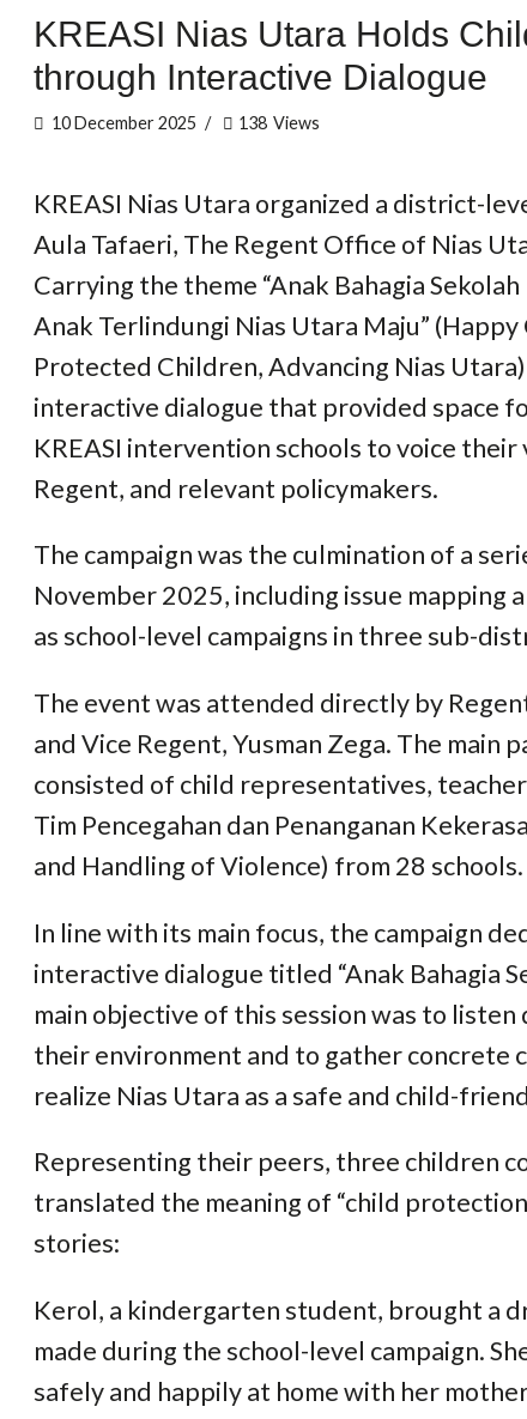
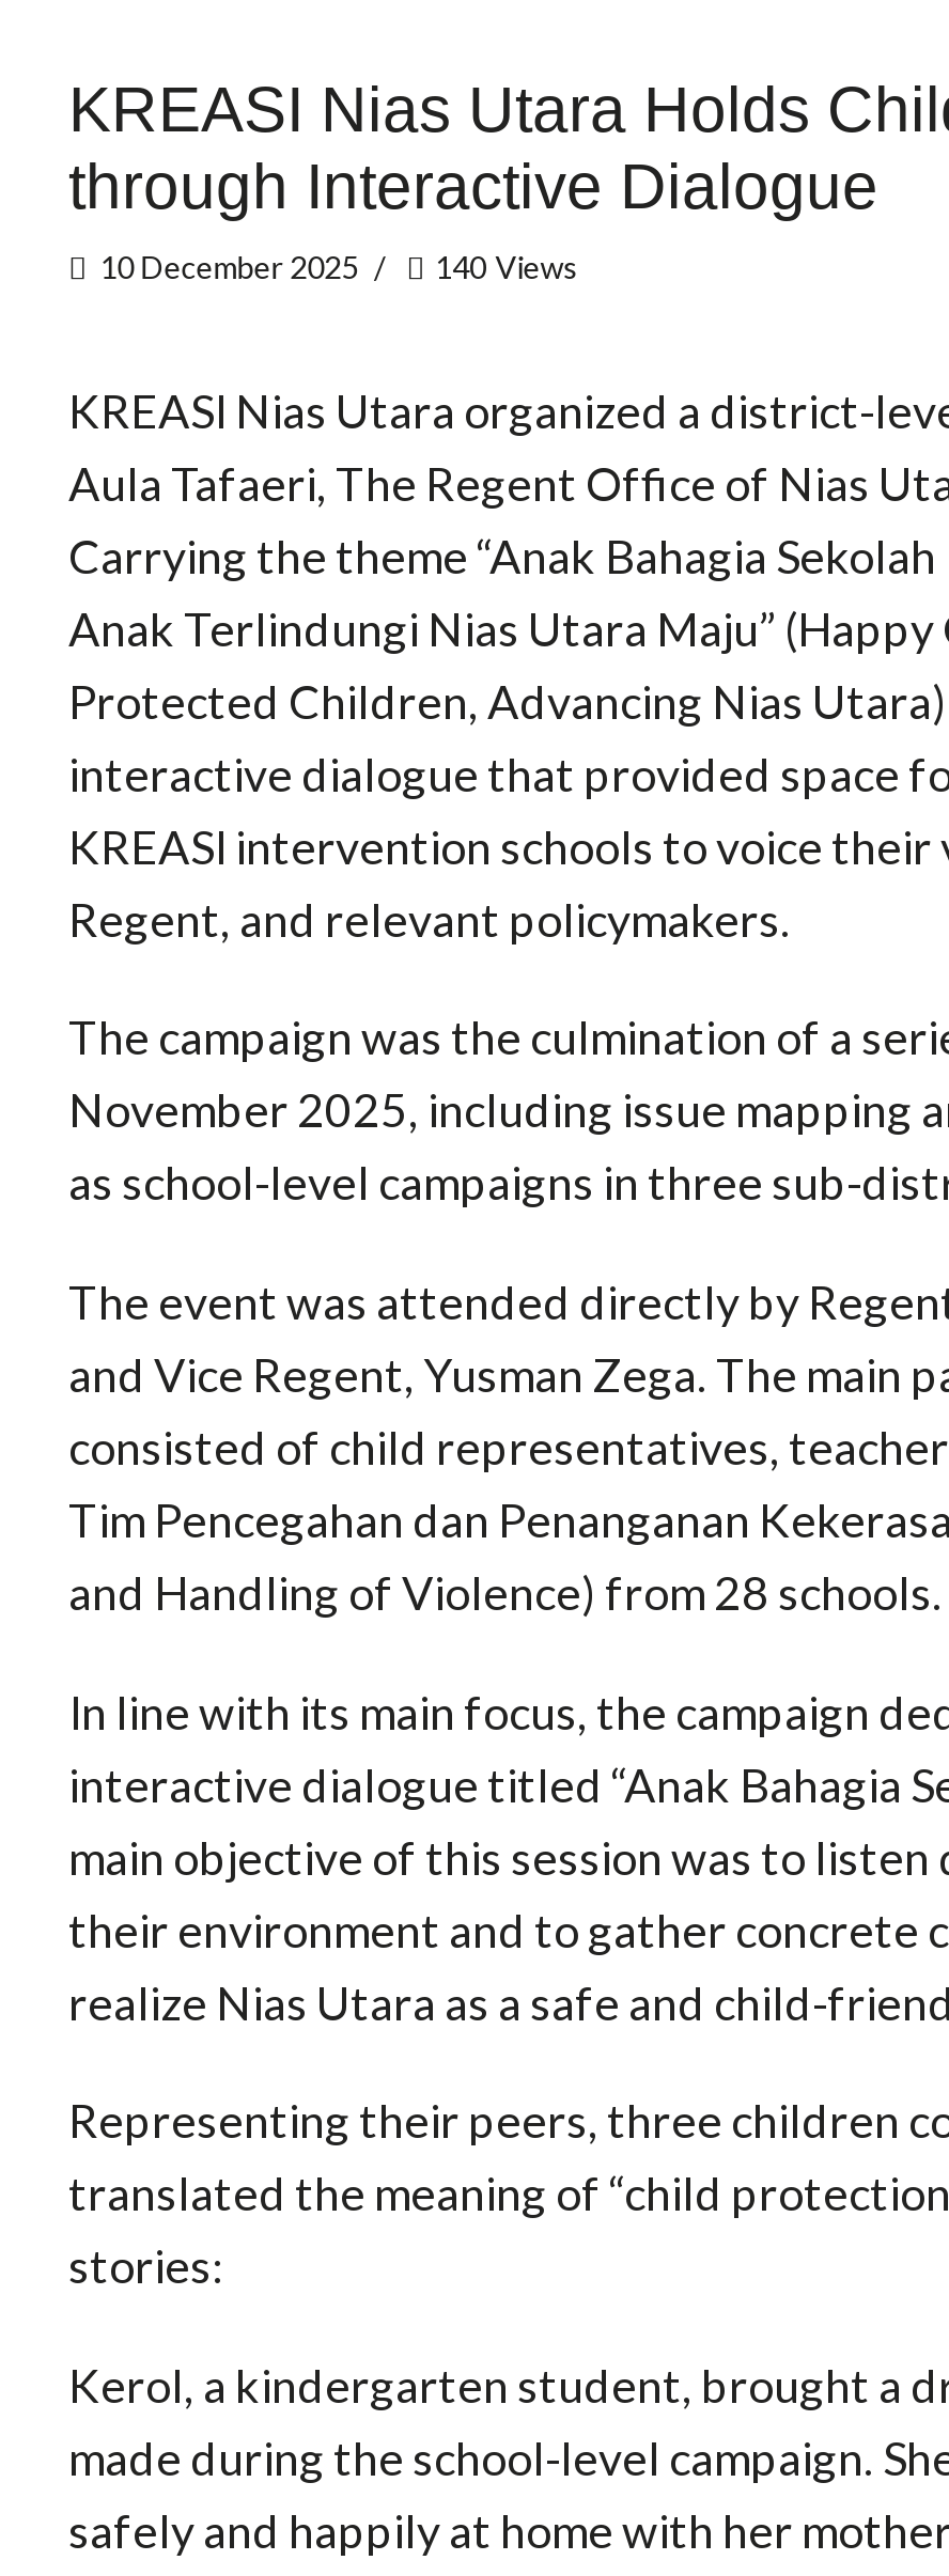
- 138 Views
+ 140 Views
